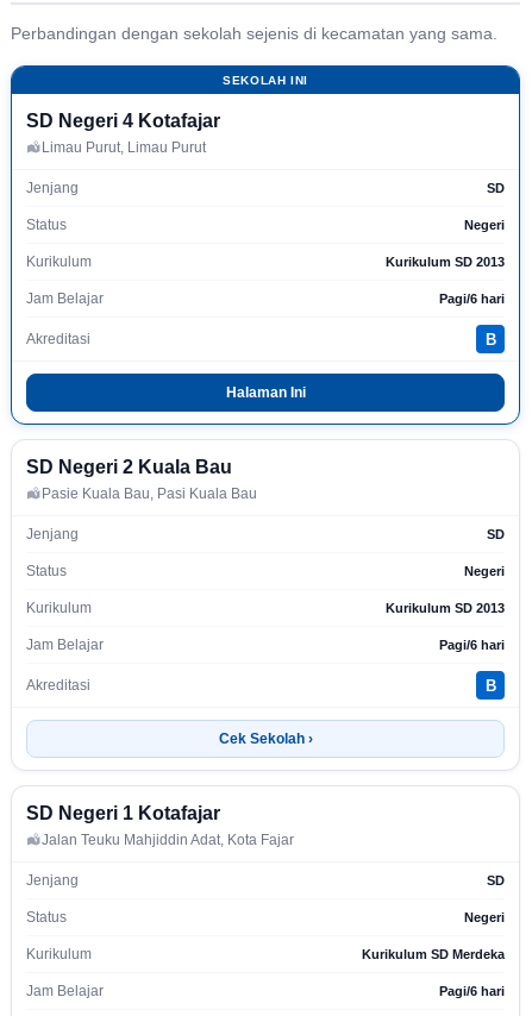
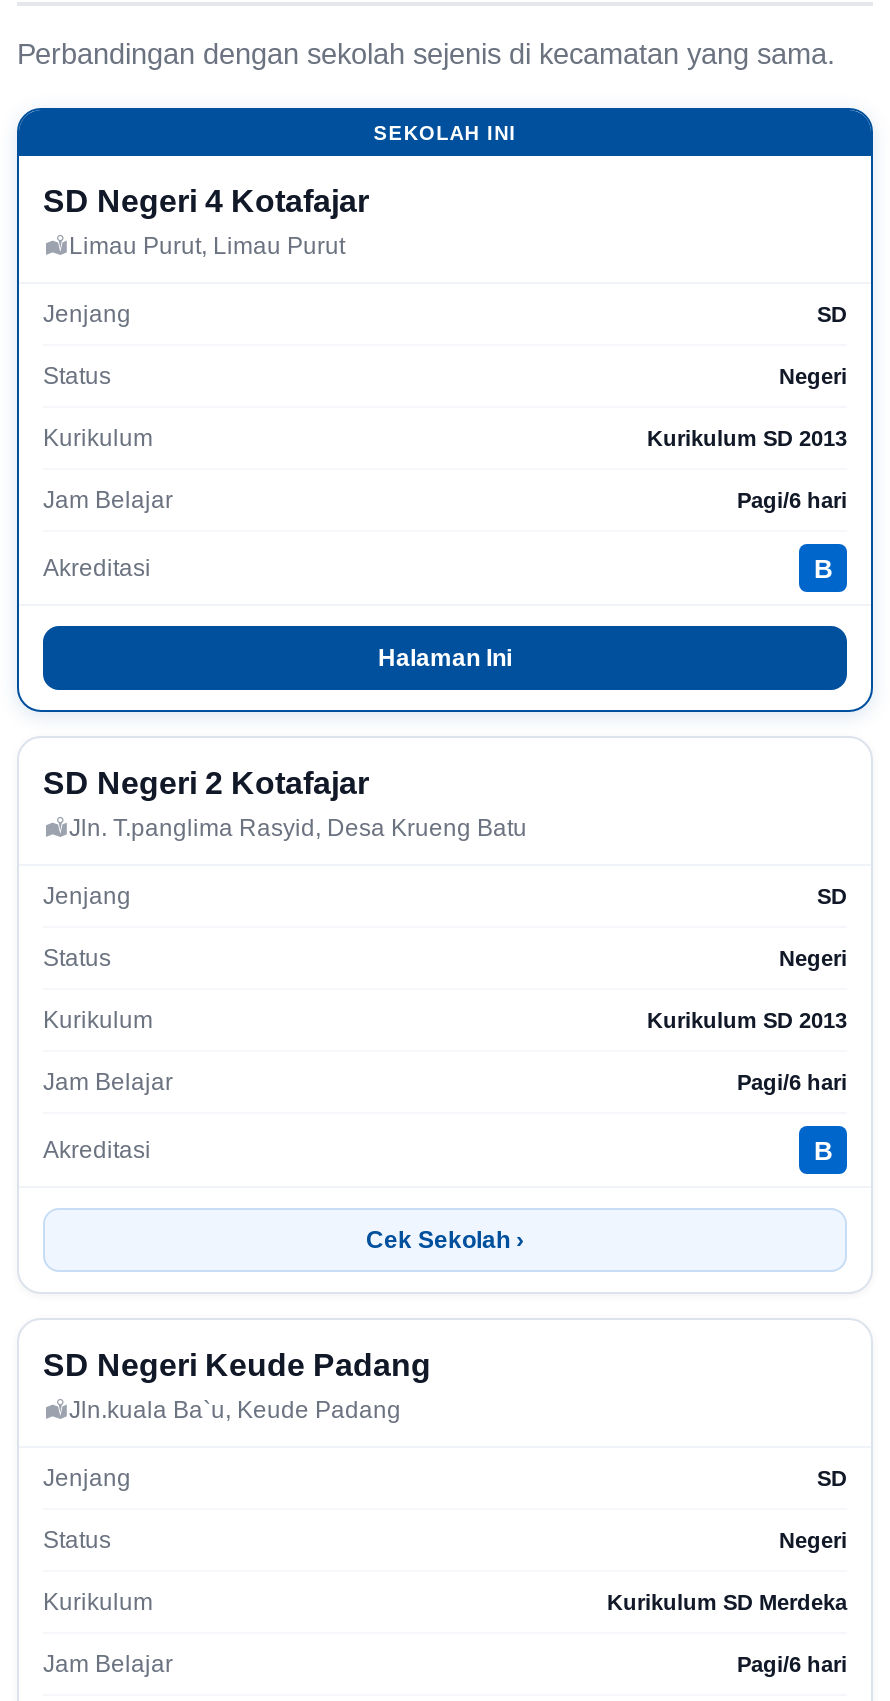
- SD Negeri 2 Kuala Bau
- Pasie Kuala Bau, Pasi Kuala Bau
+ SD Negeri 2 Kotafajar
+ Jln. T.panglima Rasyid, Desa Krueng Batu

- SD Negeri 1 Kotafajar
- Jalan Teuku Mahjiddin Adat, Kota Fajar
+ SD Negeri Keude Padang
+ Jln.kuala Ba`u, Keude Padang
